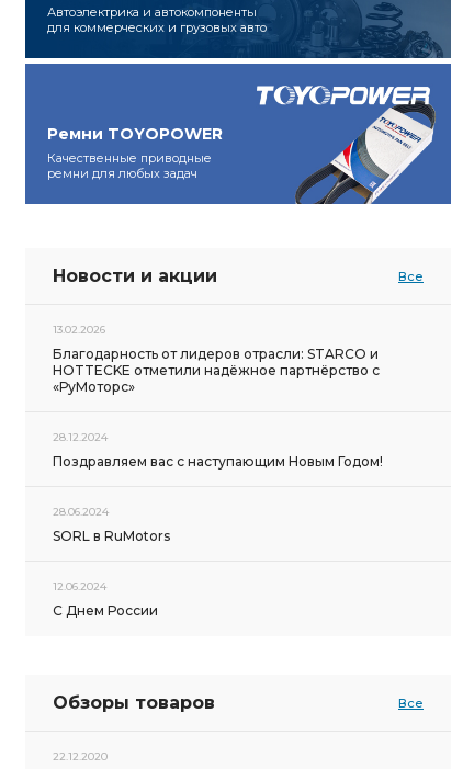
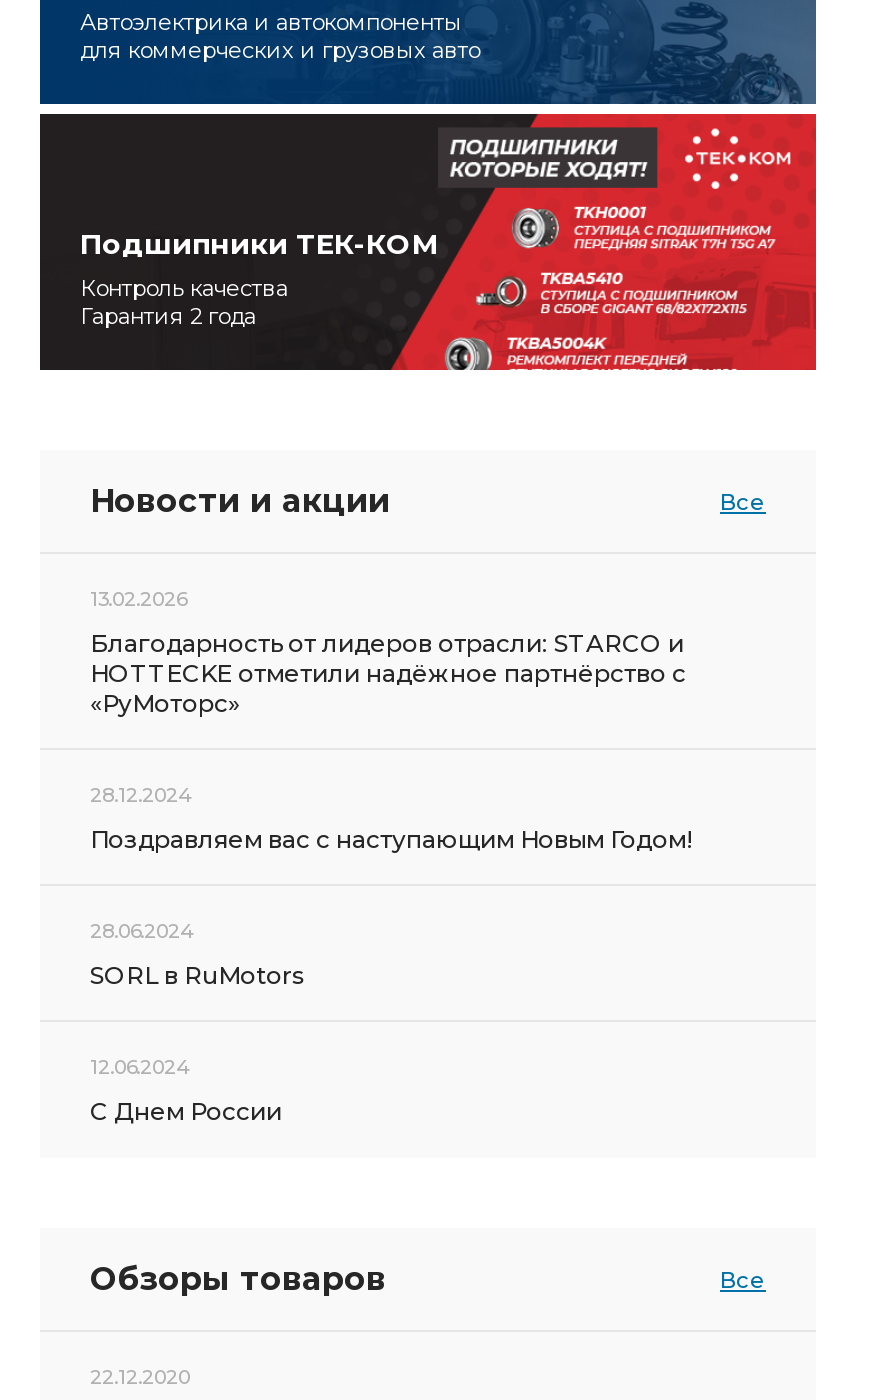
- [image]
- Ремни TOYOPOWER
- Качественные приводные
- ремни для любых задач
+ [image]
+ Подшипники ТЕК-КОМ
+ Контроль качества
+ Гарантия 2 года
